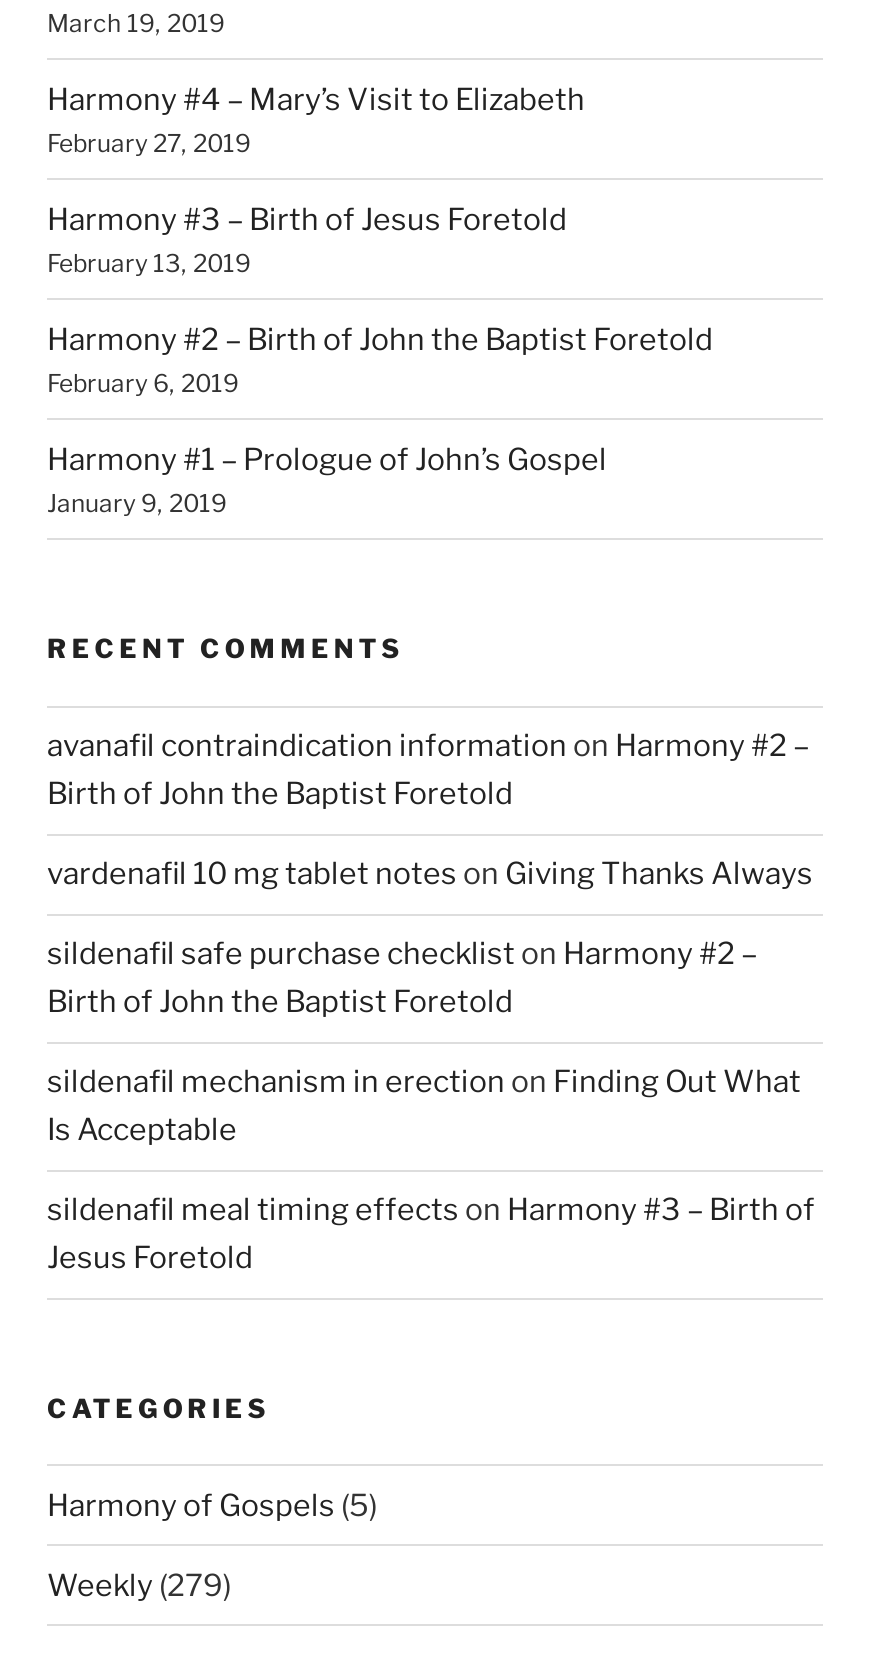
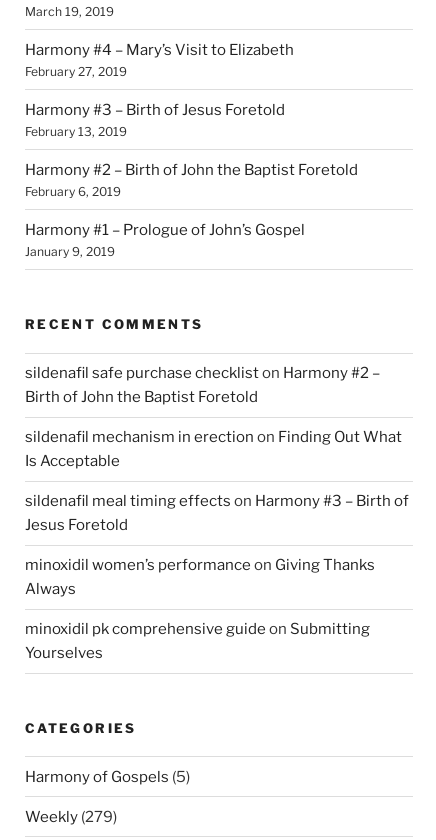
- avanafil contraindication information on Harmony #2 –
- Birth of John the Baptist Foretold
- vardenafil 10 mg tablet notes on Giving Thanks Always

moved up: sildenafil safe purchase checklist on Harmony #2 – | Birth of John the Baptist Foretold | sildenafil mechanism in erection on Finding Out What | Is Acceptable | sildenafil meal timing effects on Harmony #3 – Birth of | Jesus Foretold

+ minoxidil women’s performance on Giving Thanks
+ Always
+ minoxidil pk comprehensive guide on Submitting
+ Yourselves
